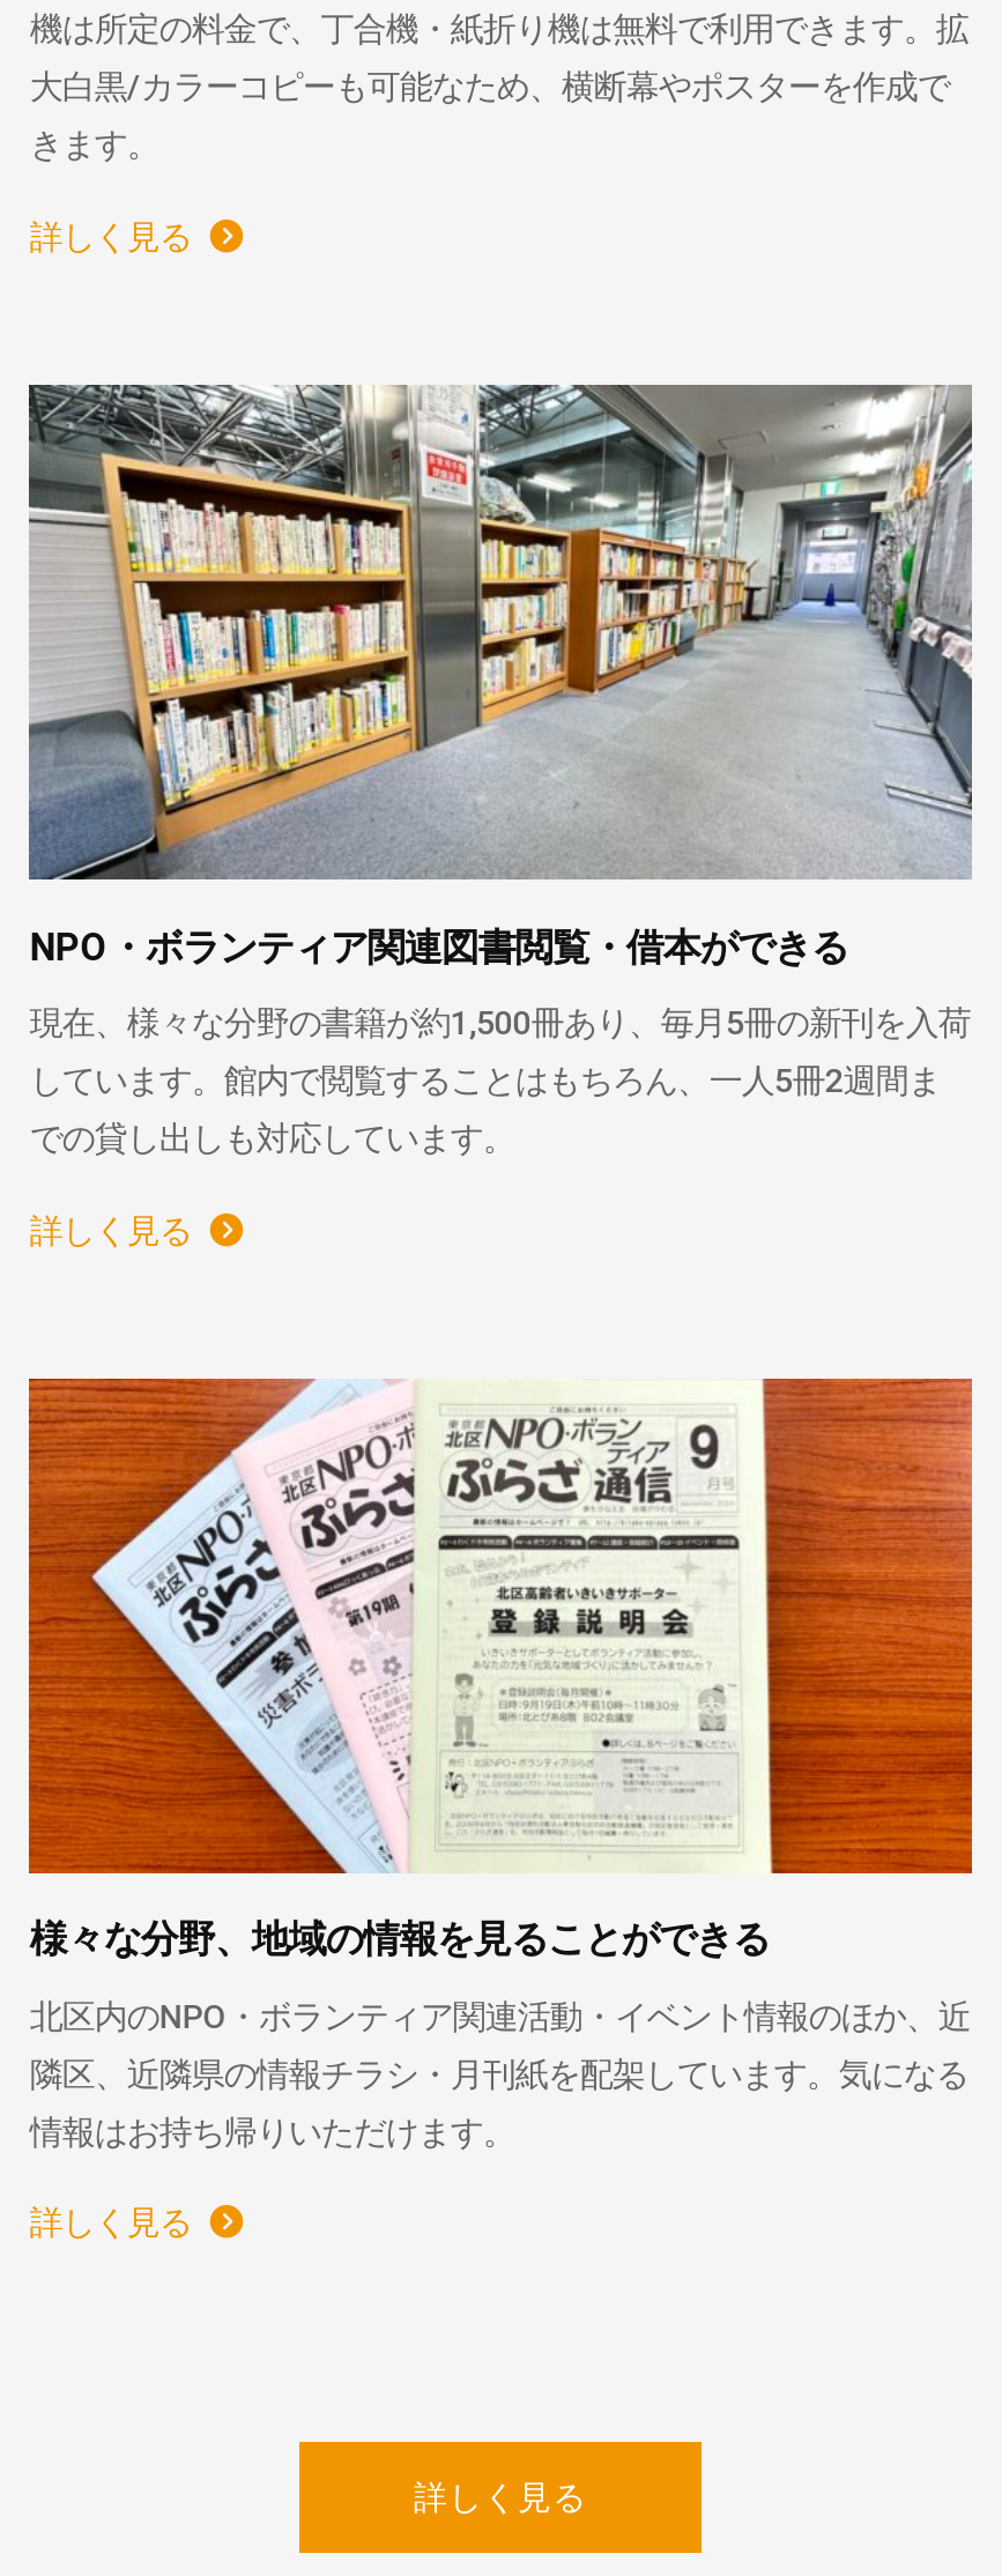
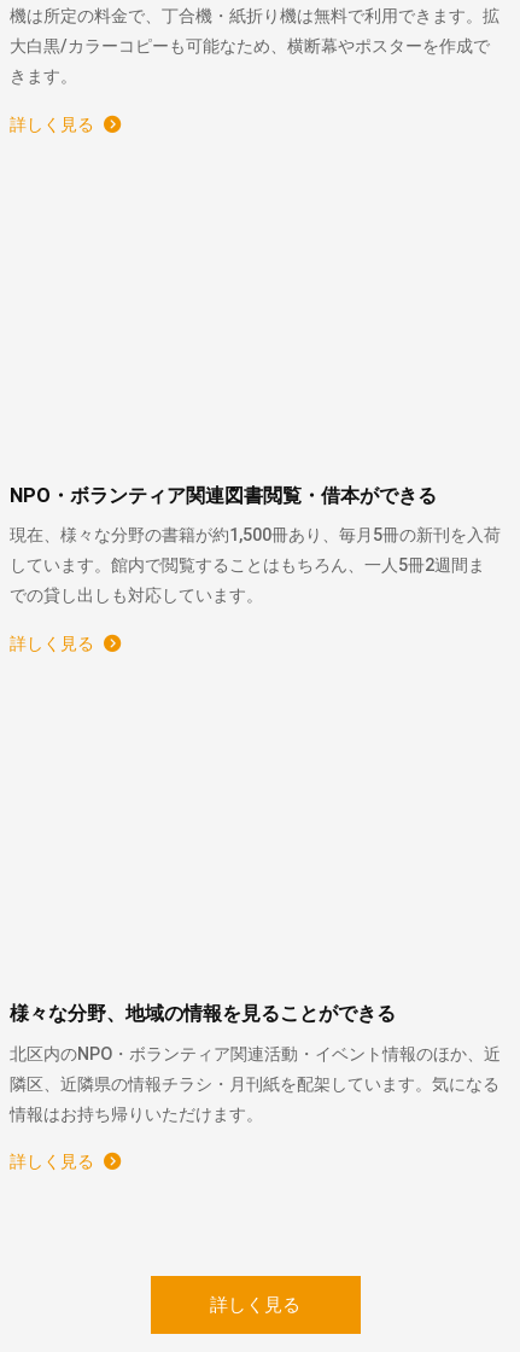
- [image]

- [image]

- [image]
